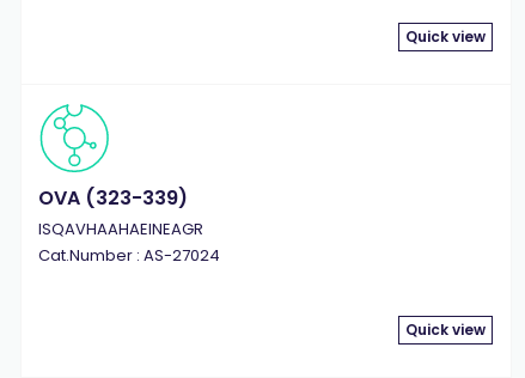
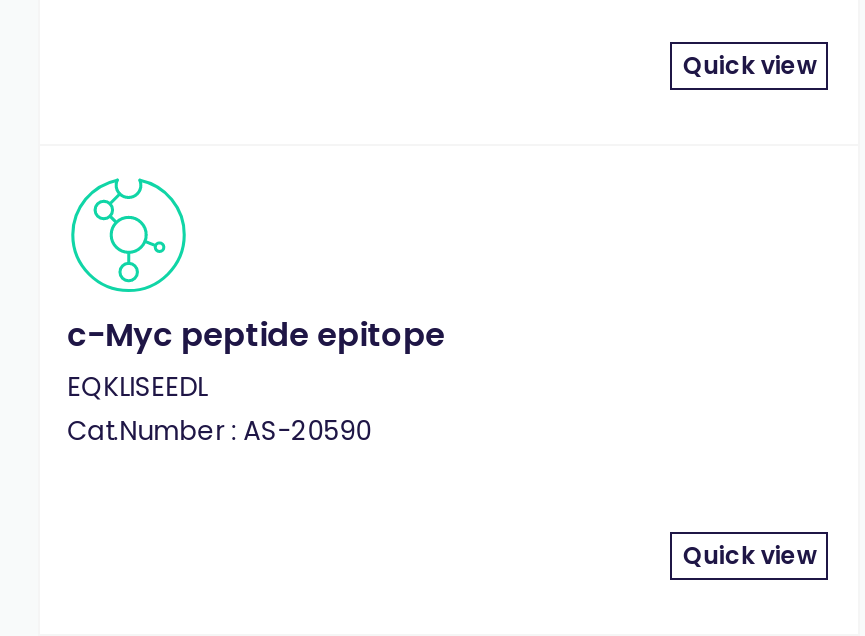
- OVA (323-339)
- ISQAVHAAHAEINEAGR
- Cat.Number : AS-27024
+ c-Myc peptide epitope
+ EQKLISEEDL
+ Cat.Number : AS-20590
